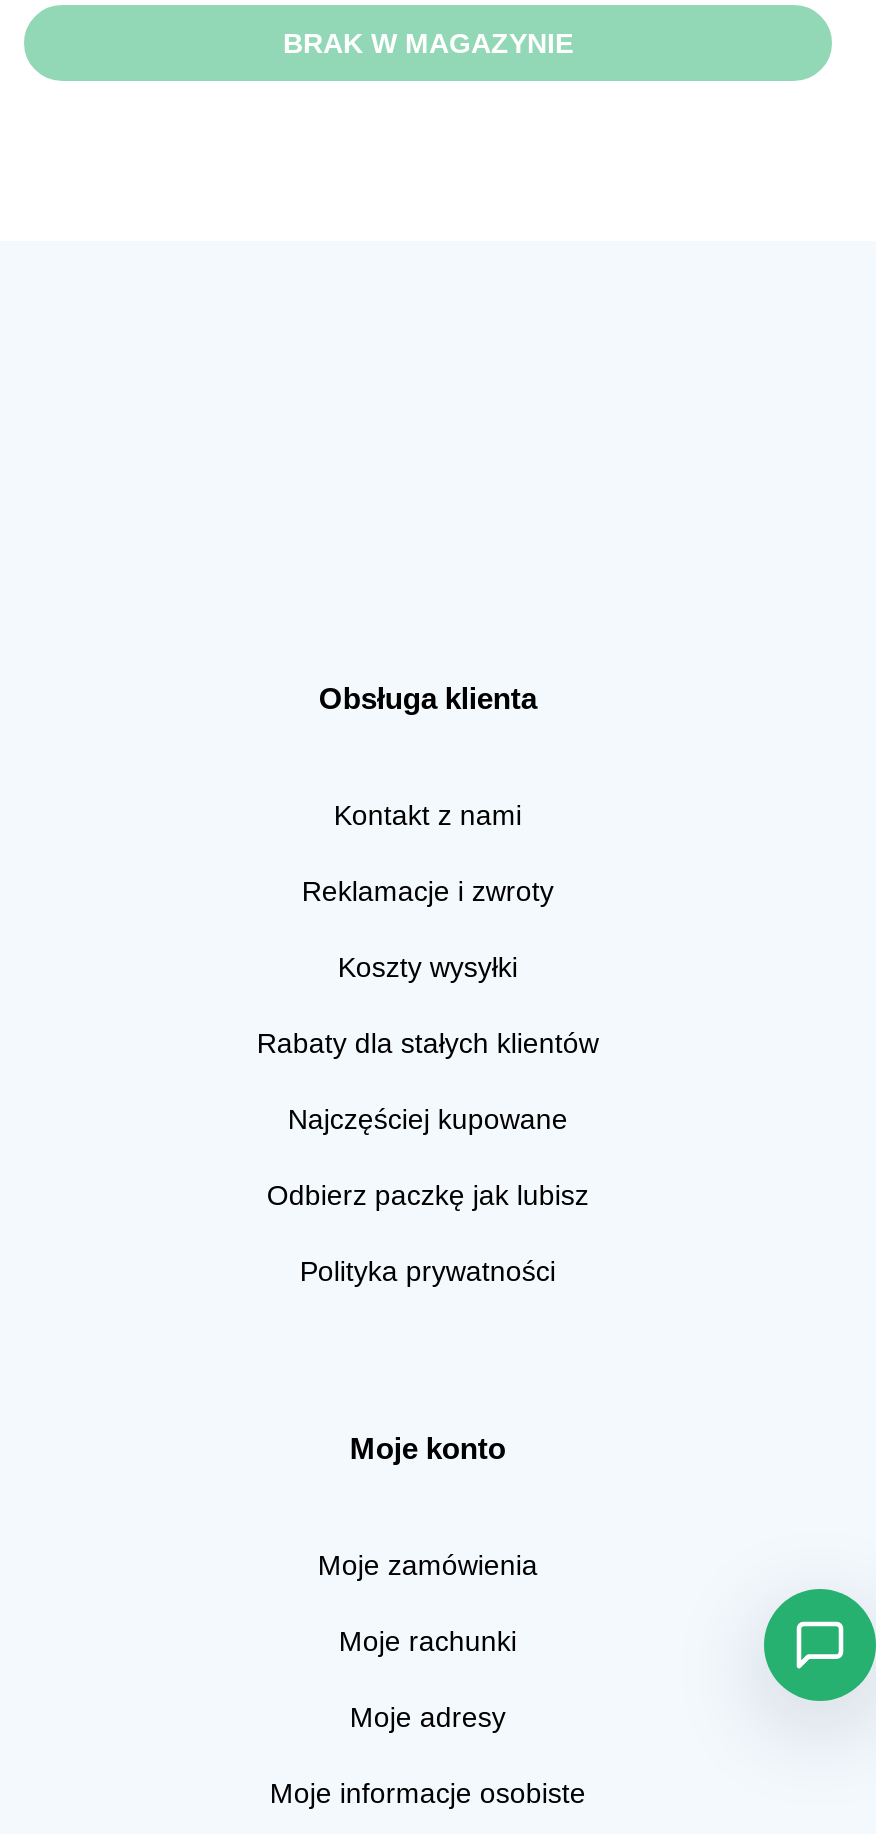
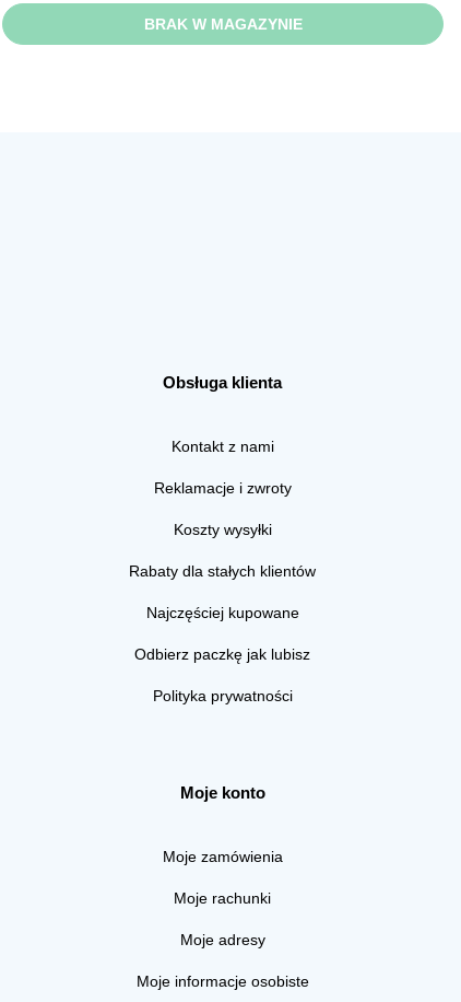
- [image]
